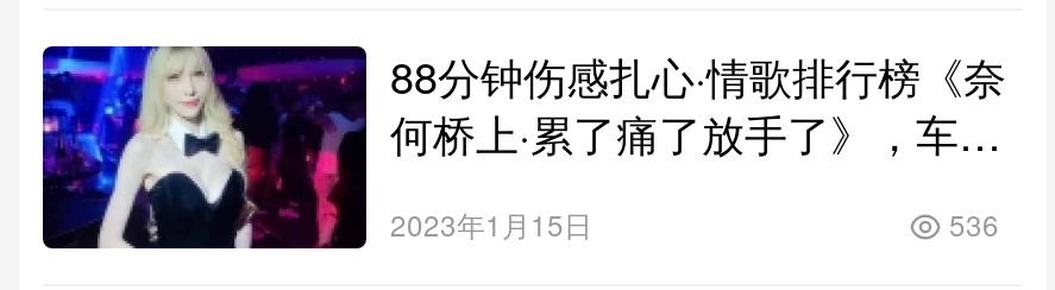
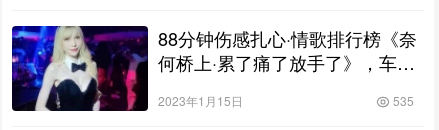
- 536
+ 535
